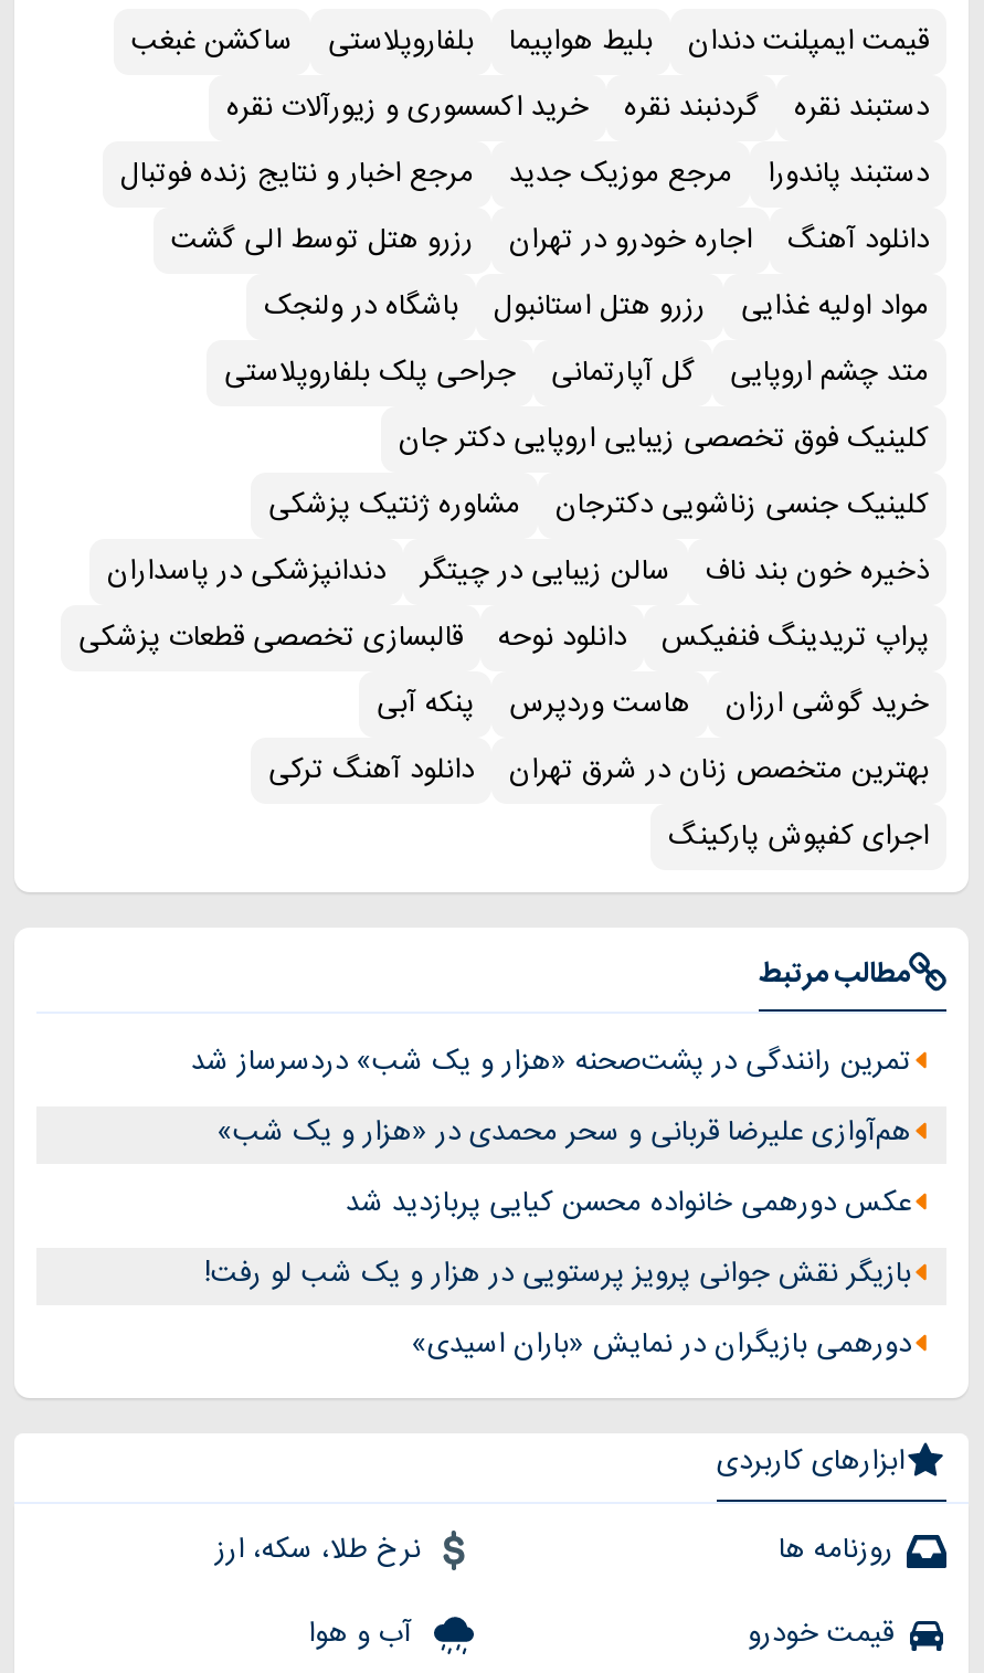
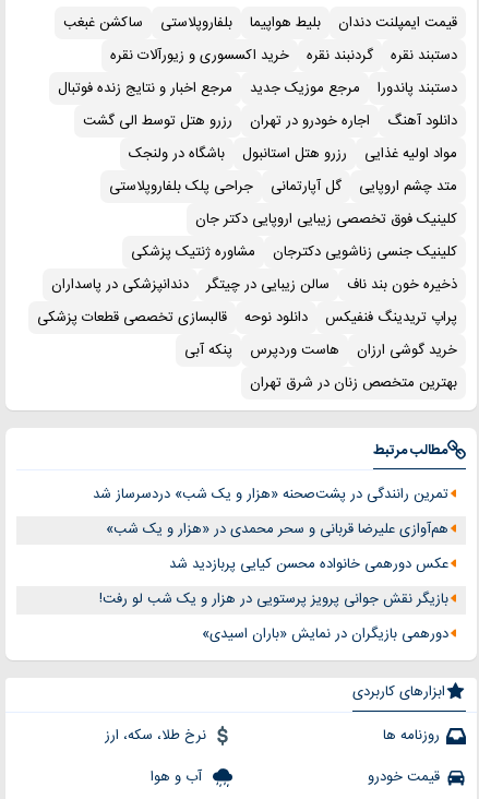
- دانلود آهنگ ترکی
- اجرای کفپوش پارکینگ
